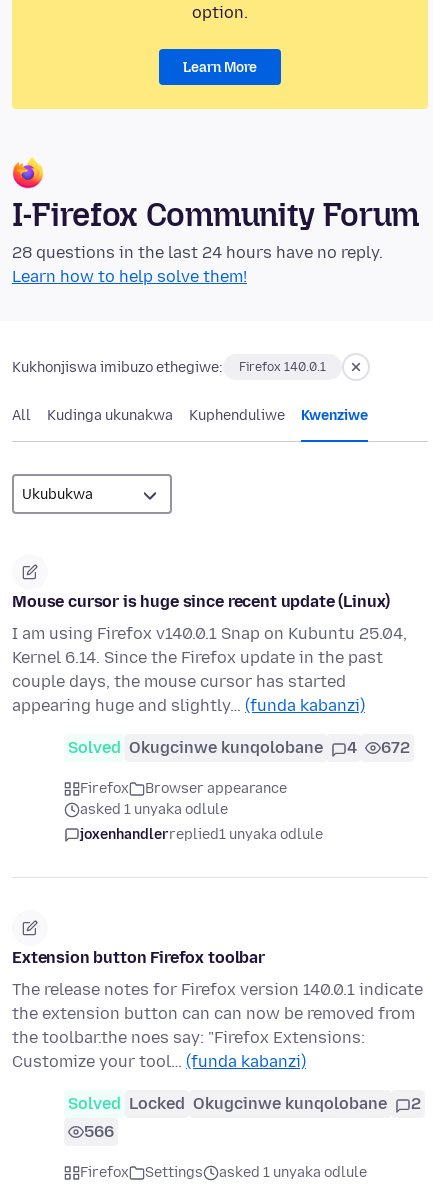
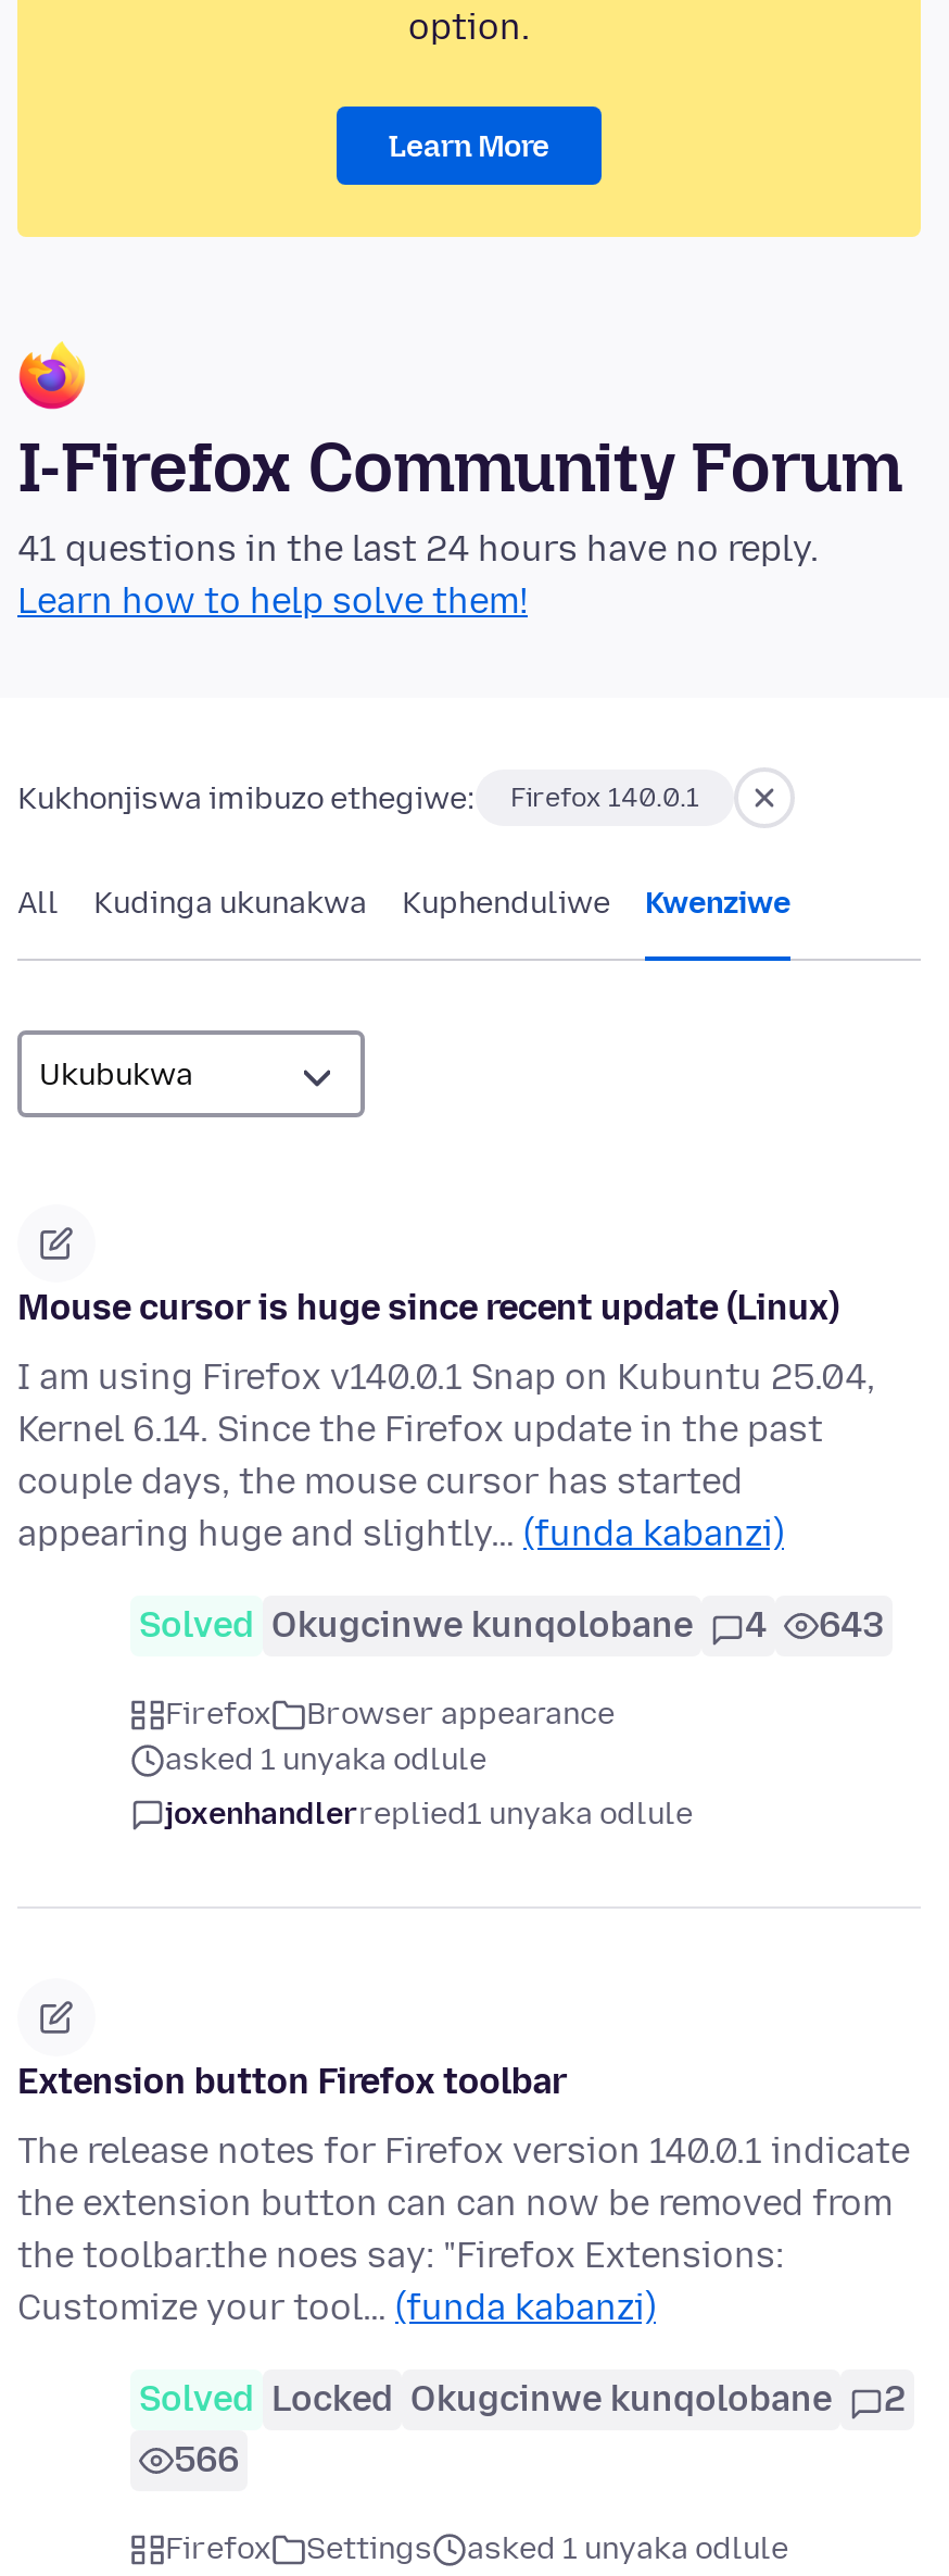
- 28 questions in the last 24 hours have no reply.
+ 41 questions in the last 24 hours have no reply.

- Solved Okugcinwe kunqolobane 4 672
+ Solved Okugcinwe kunqolobane 4 643
